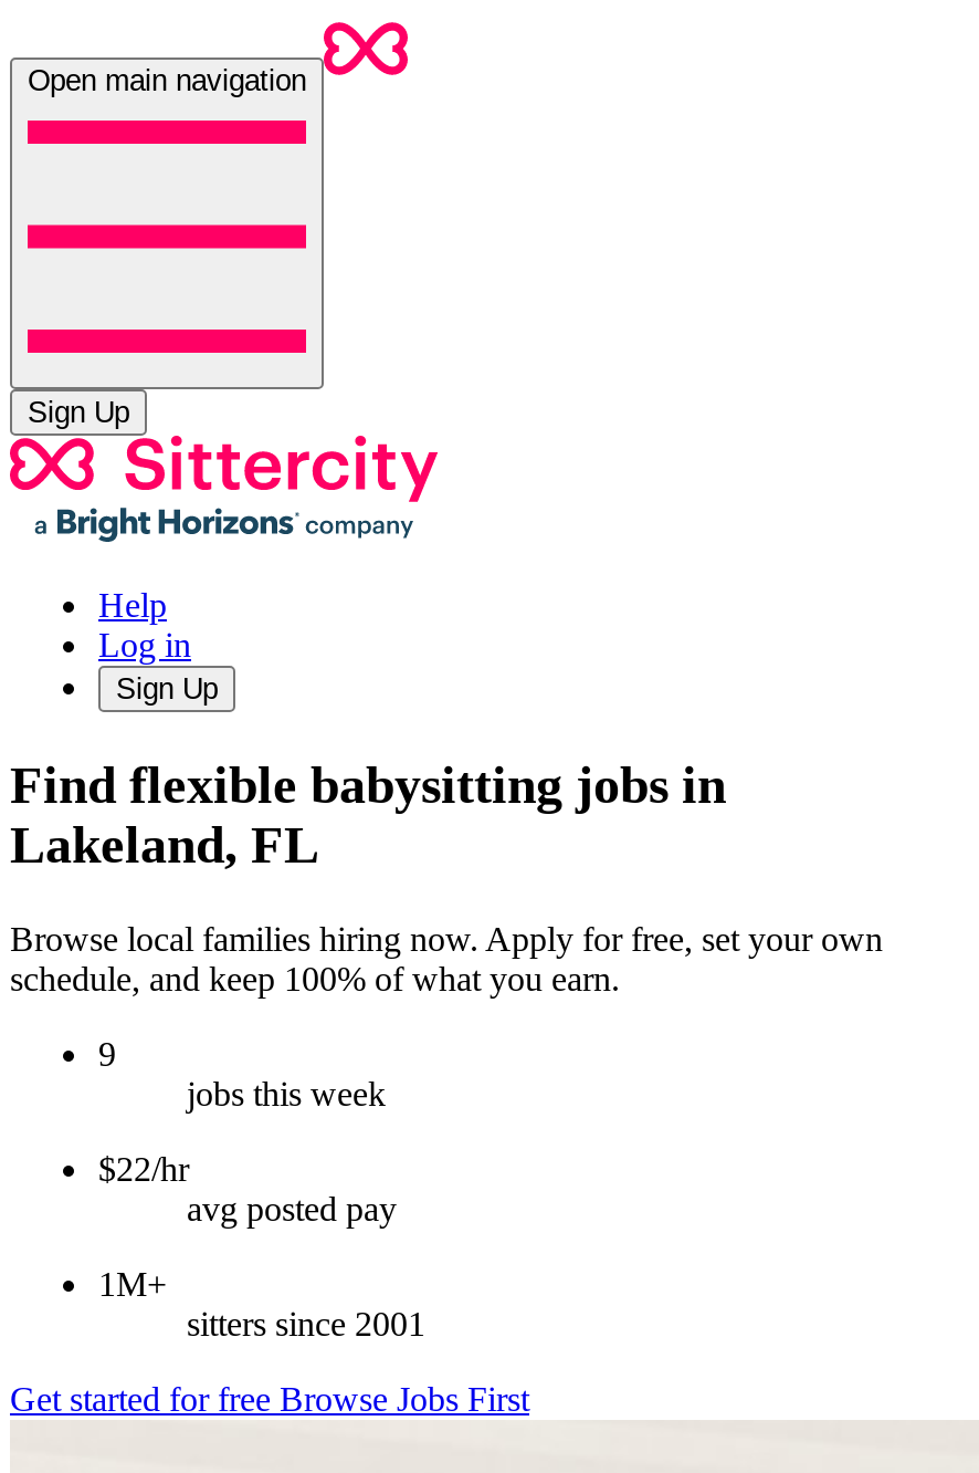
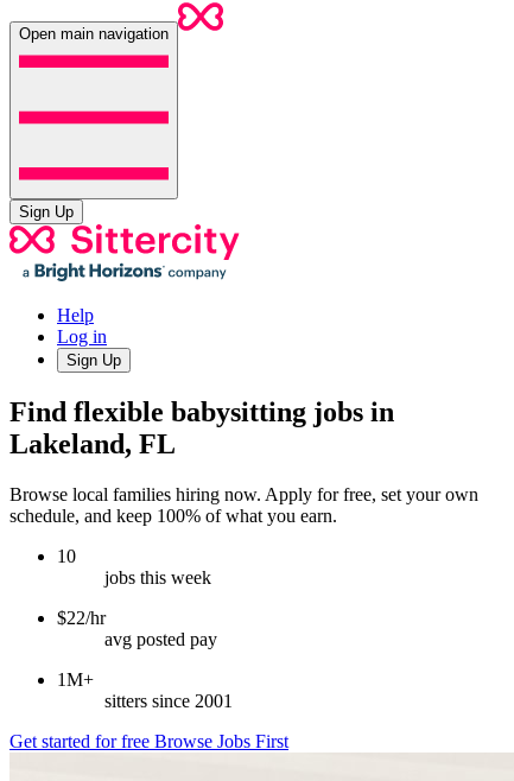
- 9
+ 10
